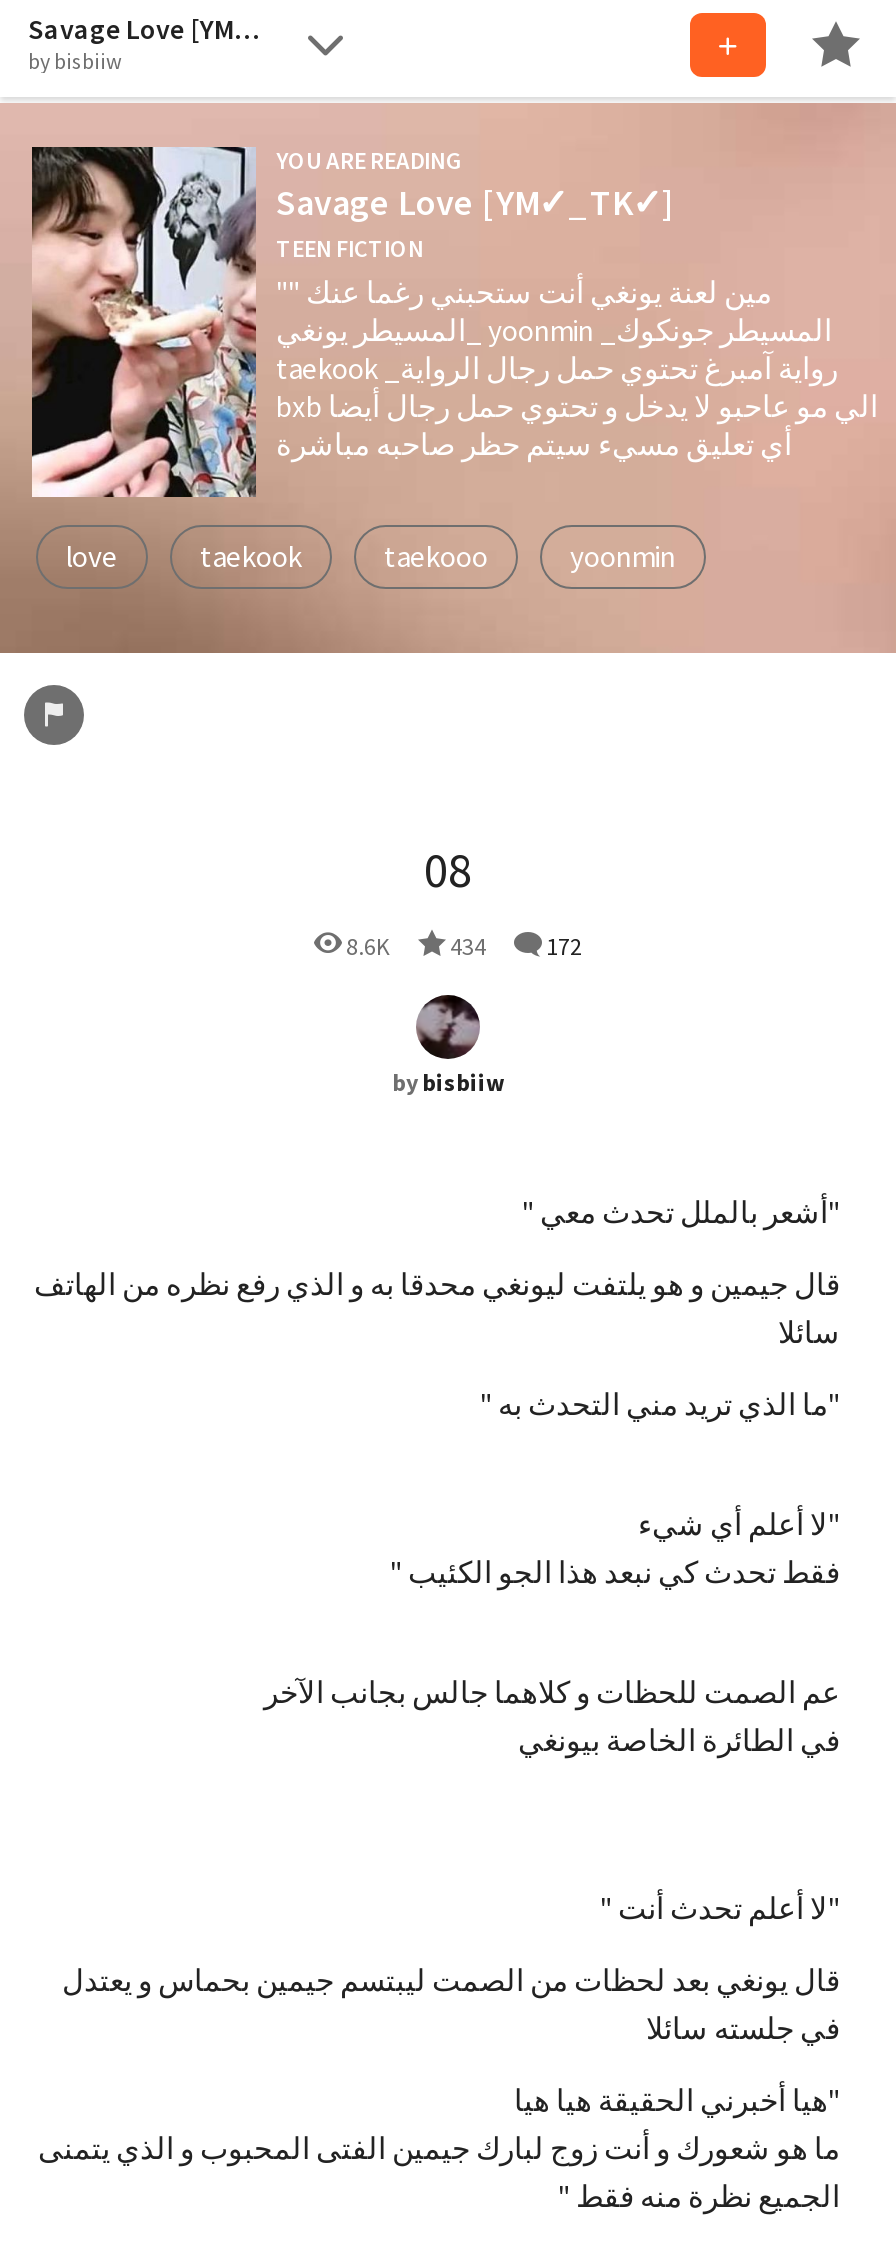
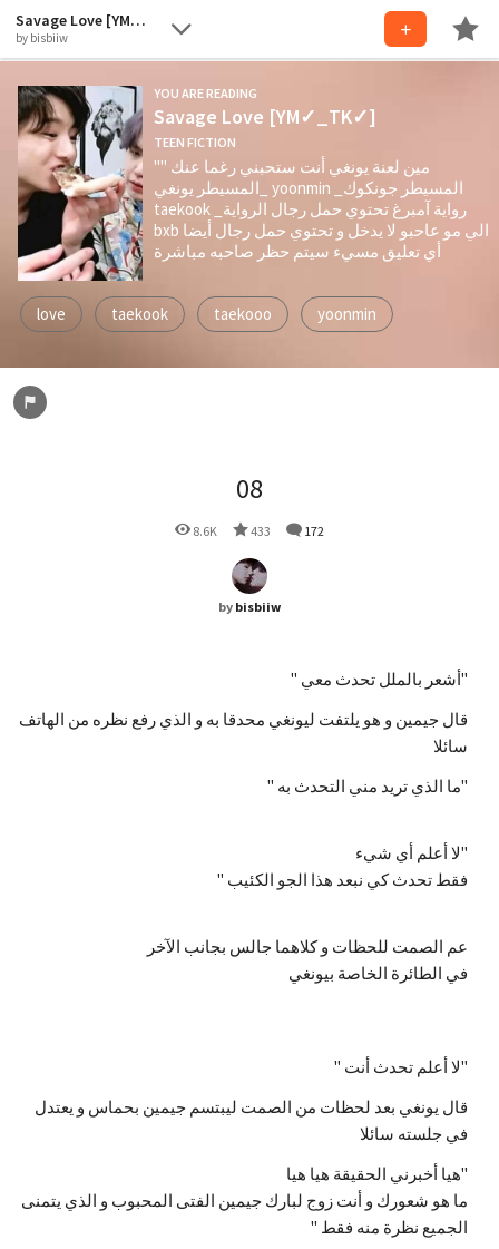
- 8.6K 434 172
+ 8.6K 433 172
